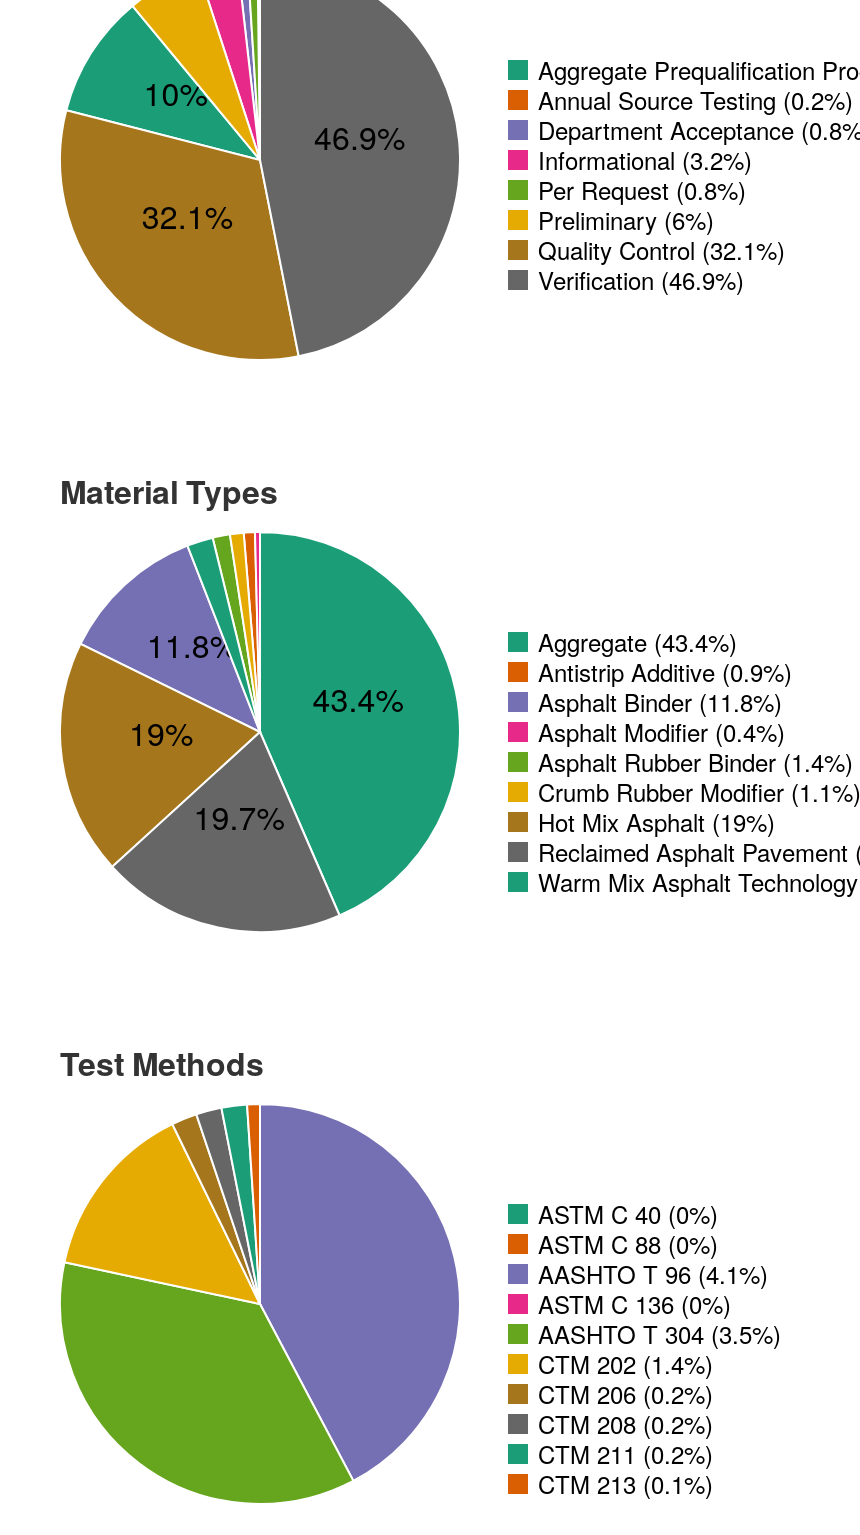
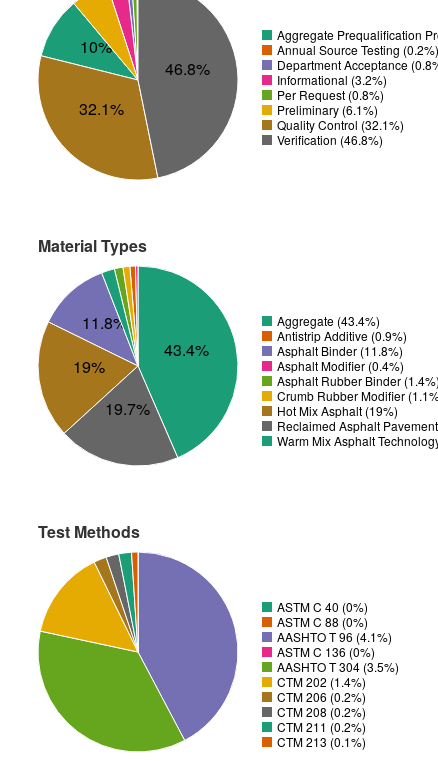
- 46.9%
+ 46.8%

- Preliminary (6%)
+ Preliminary (6.1%)

- Verification (46.9%)
+ Verification (46.8%)
